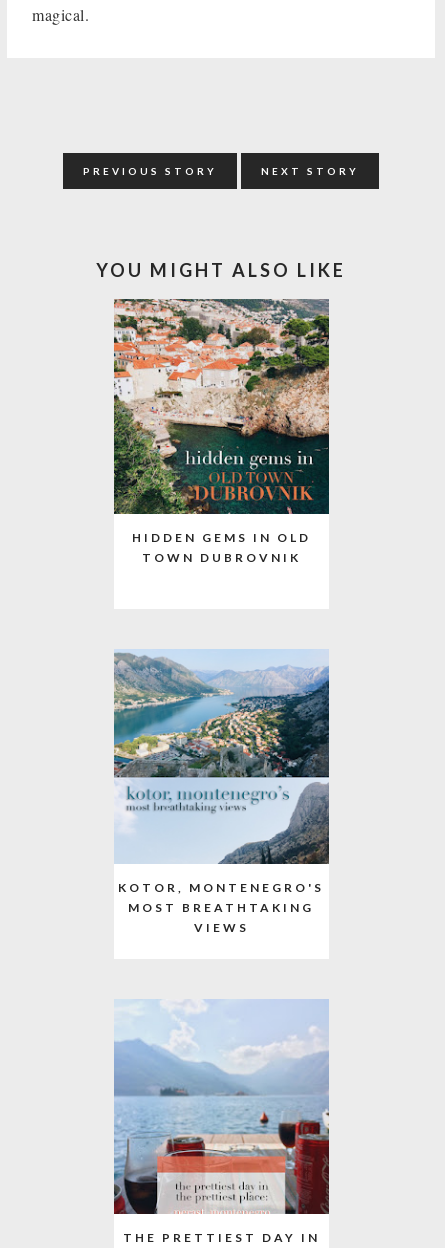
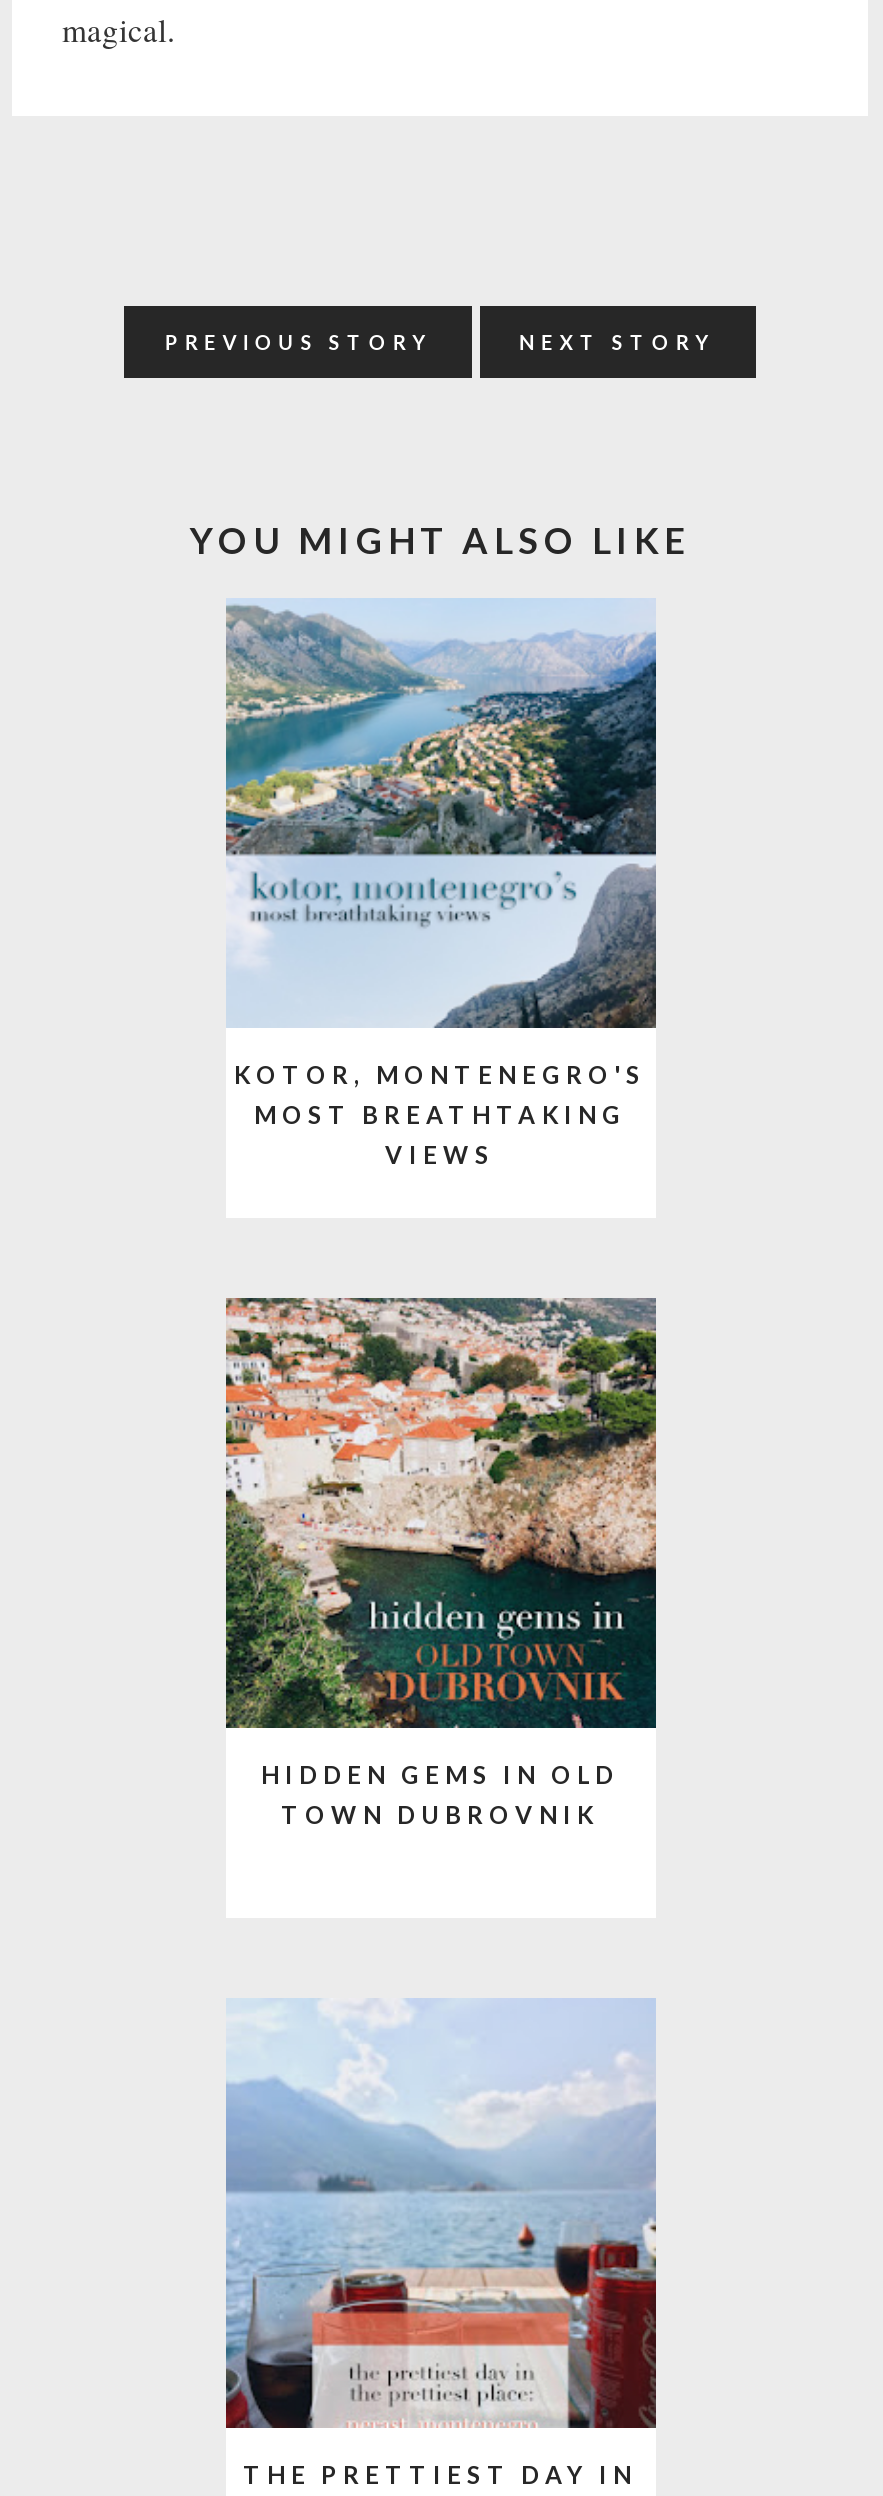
moved down: [image] | HIDDEN GEMS IN OLD | TOWN DUBROVNIK

moved up: [image] | KOTOR, MONTENEGRO'S | MOST BREATHTAKING | VIEWS
